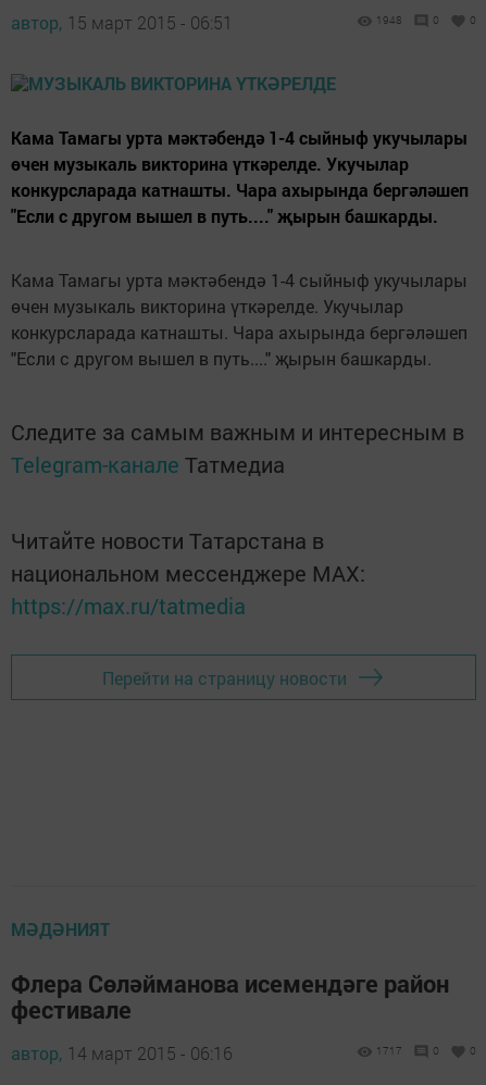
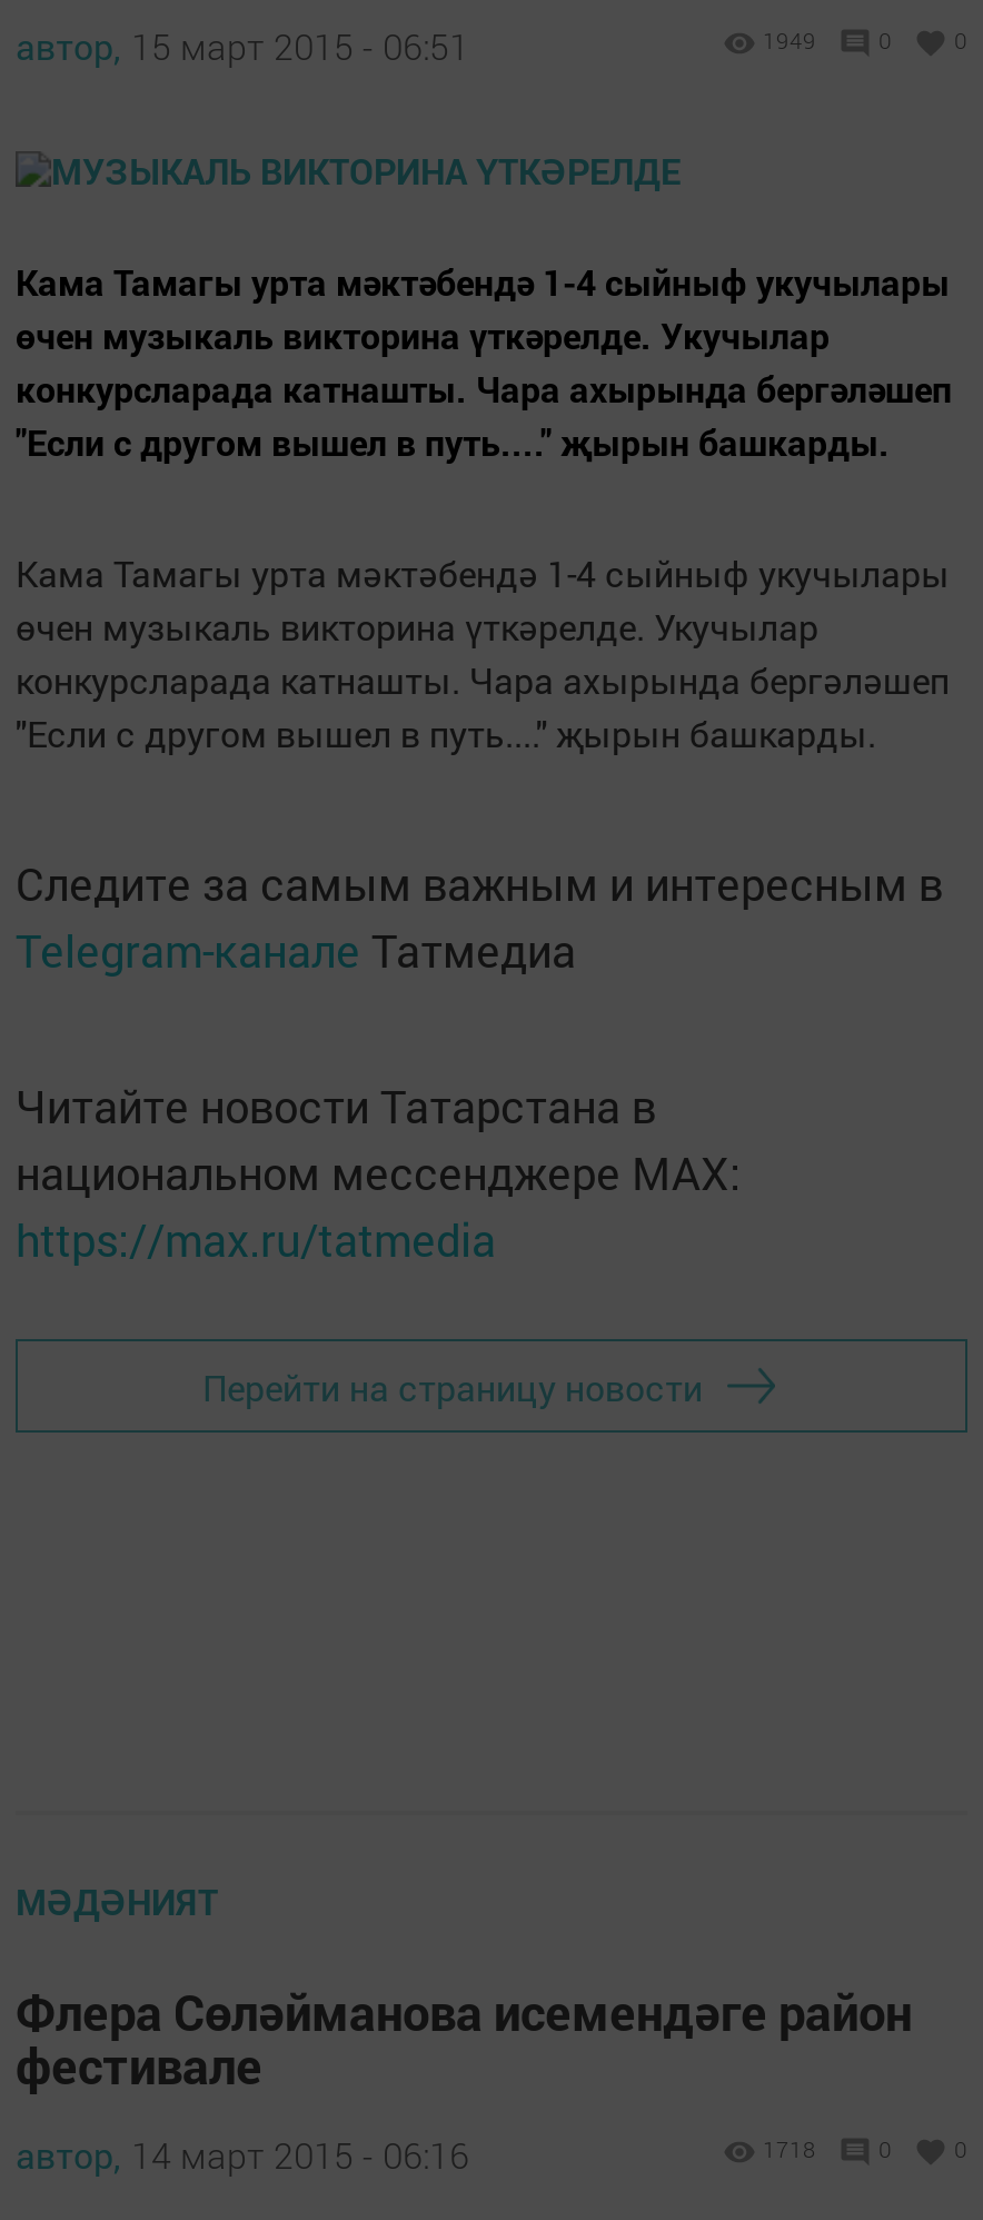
- 1948
+ 1949

- 1717
+ 1718
